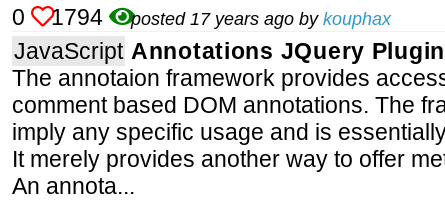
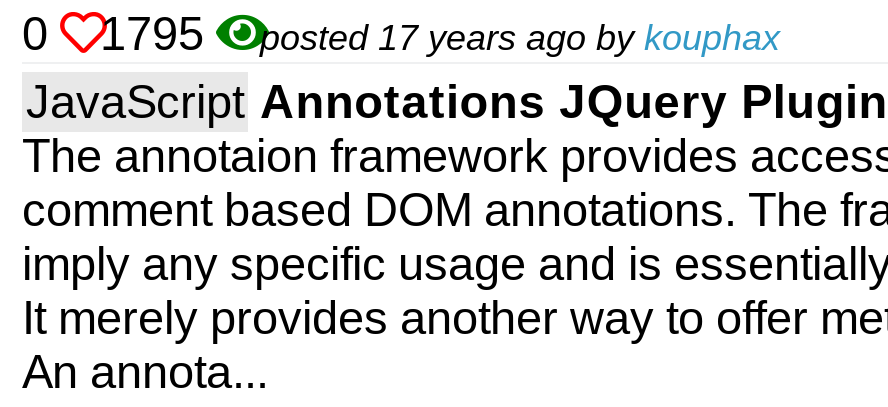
- 0 1794 posted 17 years ago by kouphax
+ 0 1795 posted 17 years ago by kouphax
